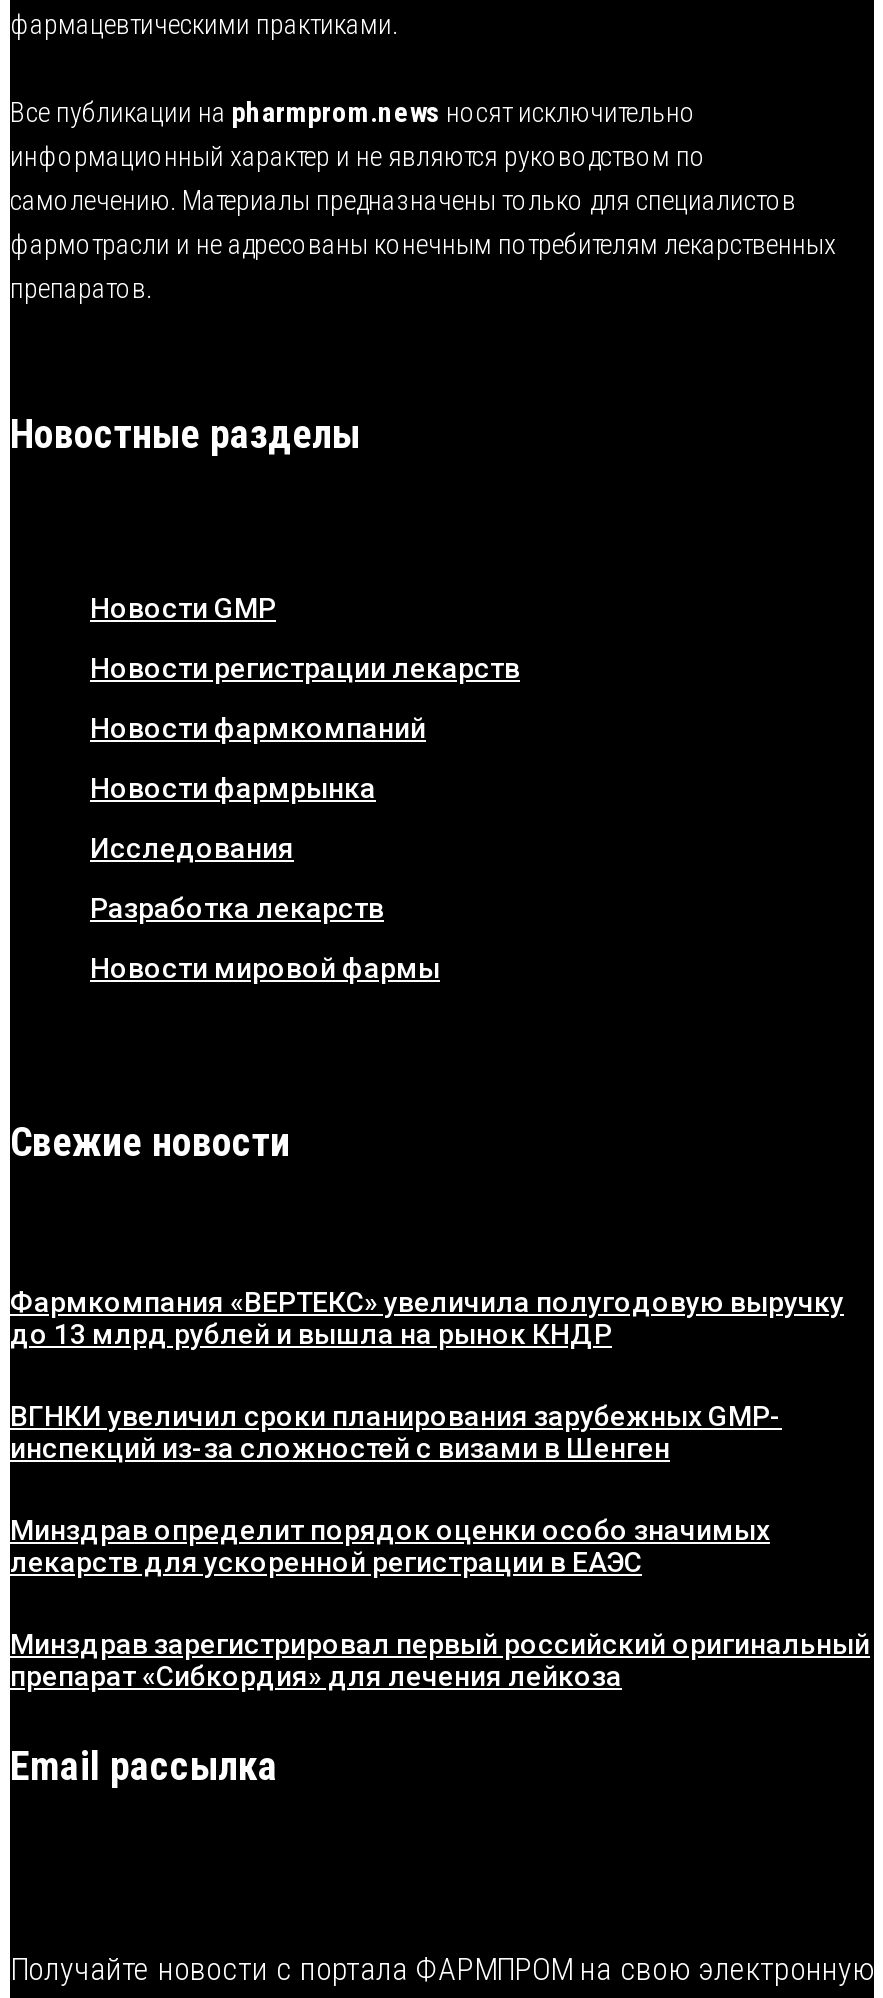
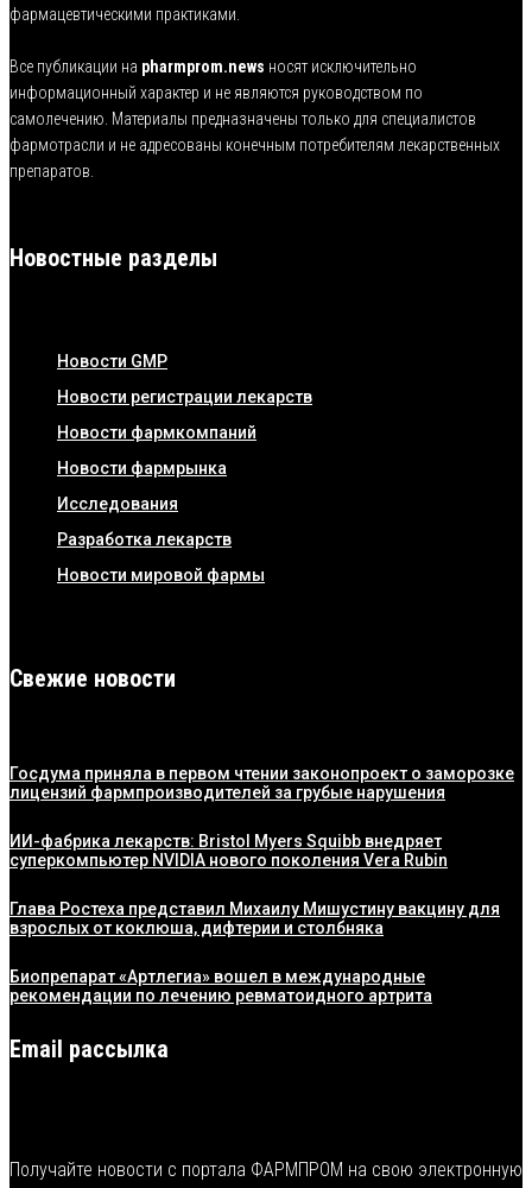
- Фармкомпания «ВЕРТЕКС» увеличила полугодовую выручку
- до 13 млрд рублей и вышла на рынок КНДР
+ Госдума приняла в первом чтении законопроект о заморозке
+ лицензий фармпроизводителей за грубые нарушения

- ВГНКИ увеличил сроки планирования зарубежных GMP-
- инспекций из-за сложностей с визами в Шенген
+ ИИ-фабрика лекарств: Bristol Myers Squibb внедряет
+ суперкомпьютер NVIDIA нового поколения Vera Rubin

- Минздрав определит порядок оценки особо значимых
- лекарств для ускоренной регистрации в ЕАЭС
+ Глава Ростеха представил Михаилу Мишустину вакцину для
+ взрослых от коклюша, дифтерии и столбняка

- Минздрав зарегистрировал первый российский оригинальный
- препарат «Сибкордия» для лечения лейкоза
+ Биопрепарат «Артлегиа» вошел в международные
+ рекомендации по лечению ревматоидного артрита
